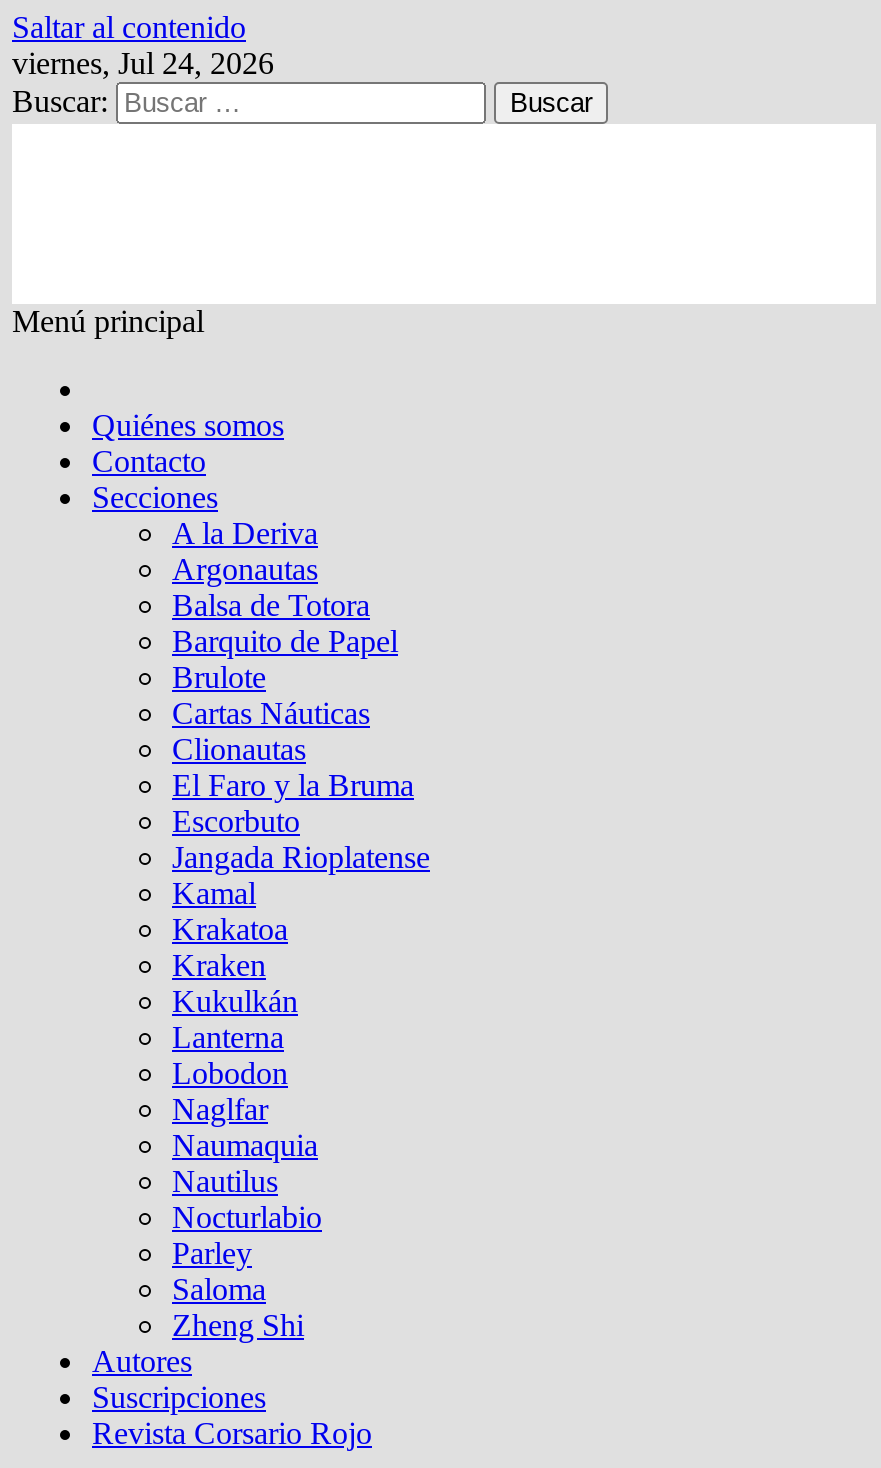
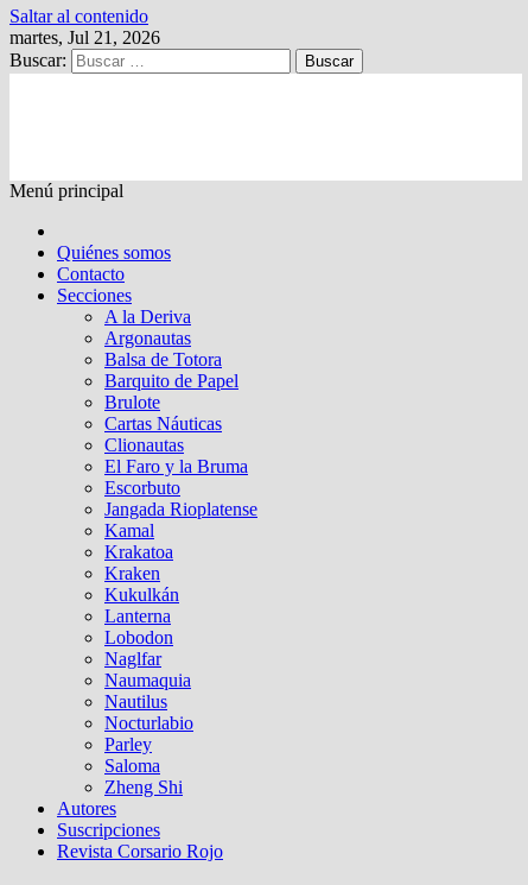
- viernes, Jul 24, 2026
+ martes, Jul 21, 2026
